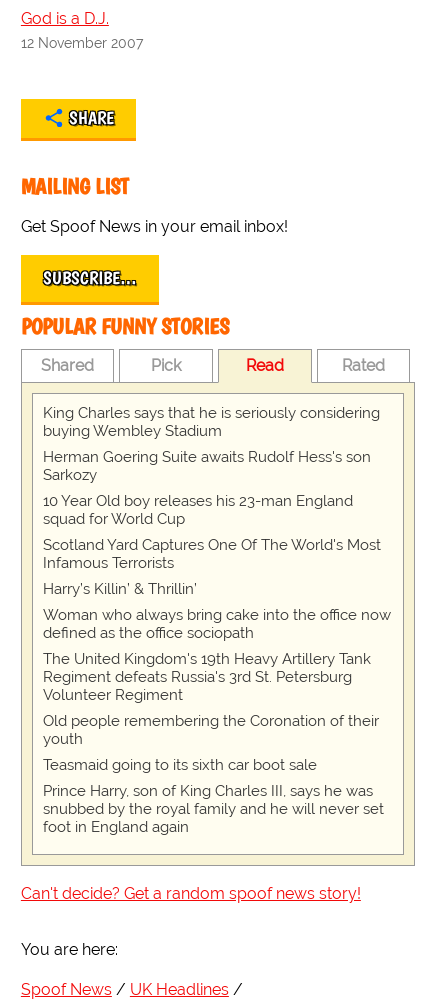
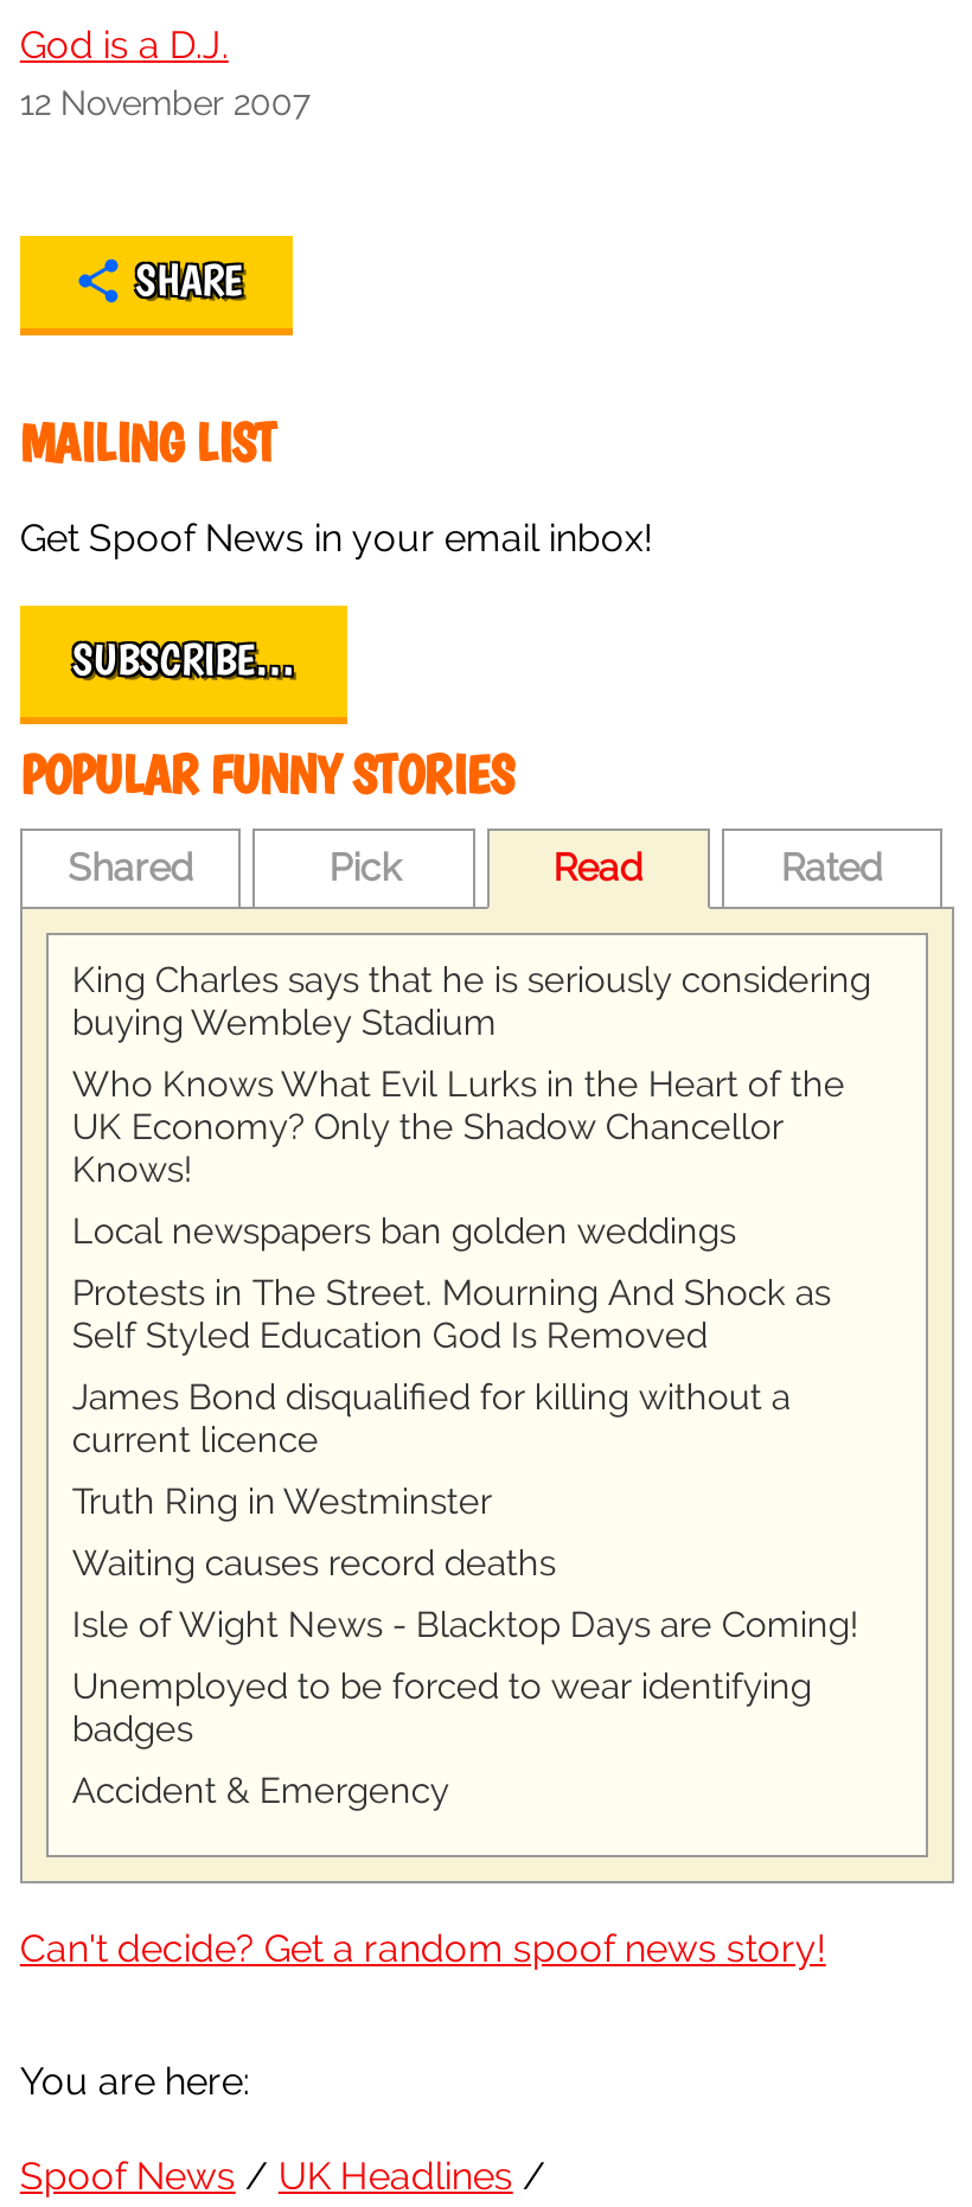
- Herman Goering Suite awaits Rudolf Hess's son
- Sarkozy
- 10 Year Old boy releases his 23-man England
- squad for World Cup
- Scotland Yard Captures One Of The World's Most
- Infamous Terrorists
- Harry’s Killin’ & Thrillin’
- Woman who always bring cake into the office now
- defined as the office sociopath
- The United Kingdom's 19th Heavy Artillery Tank
- Regiment defeats Russia's 3rd St. Petersburg
- Volunteer Regiment
- Old people remembering the Coronation of their
- youth
- Teasmaid going to its sixth car boot sale
- Prince Harry, son of King Charles III, says he was
- snubbed by the royal family and he will never set
- foot in England again
+ Who Knows What Evil Lurks in the Heart of the
+ UK Economy? Only the Shadow Chancellor
+ Knows!
+ Local newspapers ban golden weddings
+ Protests in The Street. Mourning And Shock as
+ Self Styled Education God Is Removed
+ James Bond disqualified for killing without a
+ current licence
+ Truth Ring in Westminster
+ Waiting causes record deaths
+ Isle of Wight News - Blacktop Days are Coming!
+ Unemployed to be forced to wear identifying
+ badges
+ Accident & Emergency
